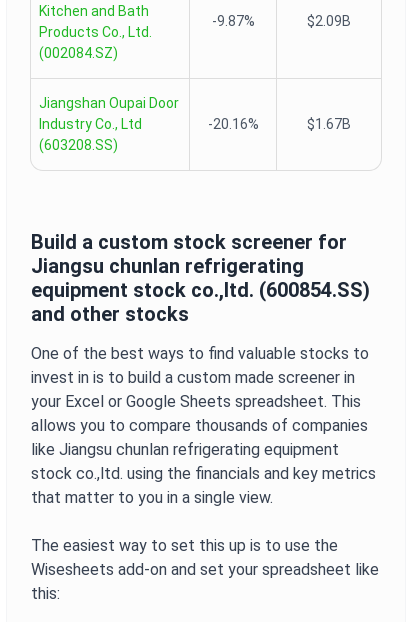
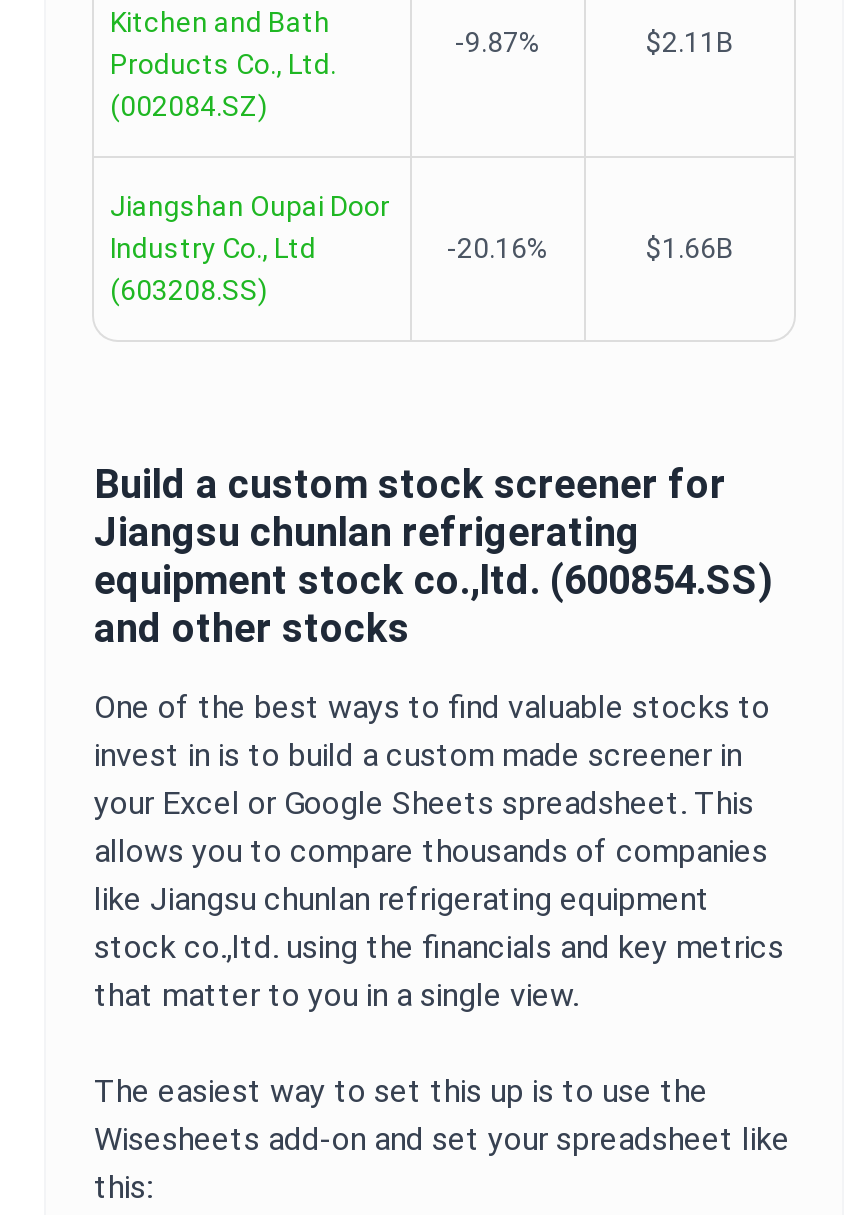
- $2.09B
+ $2.11B

- $1.67B
+ $1.66B
